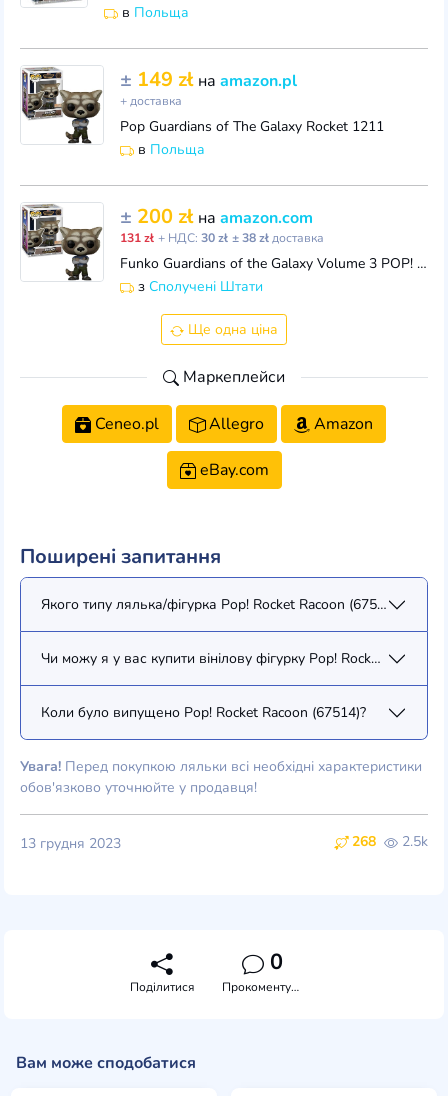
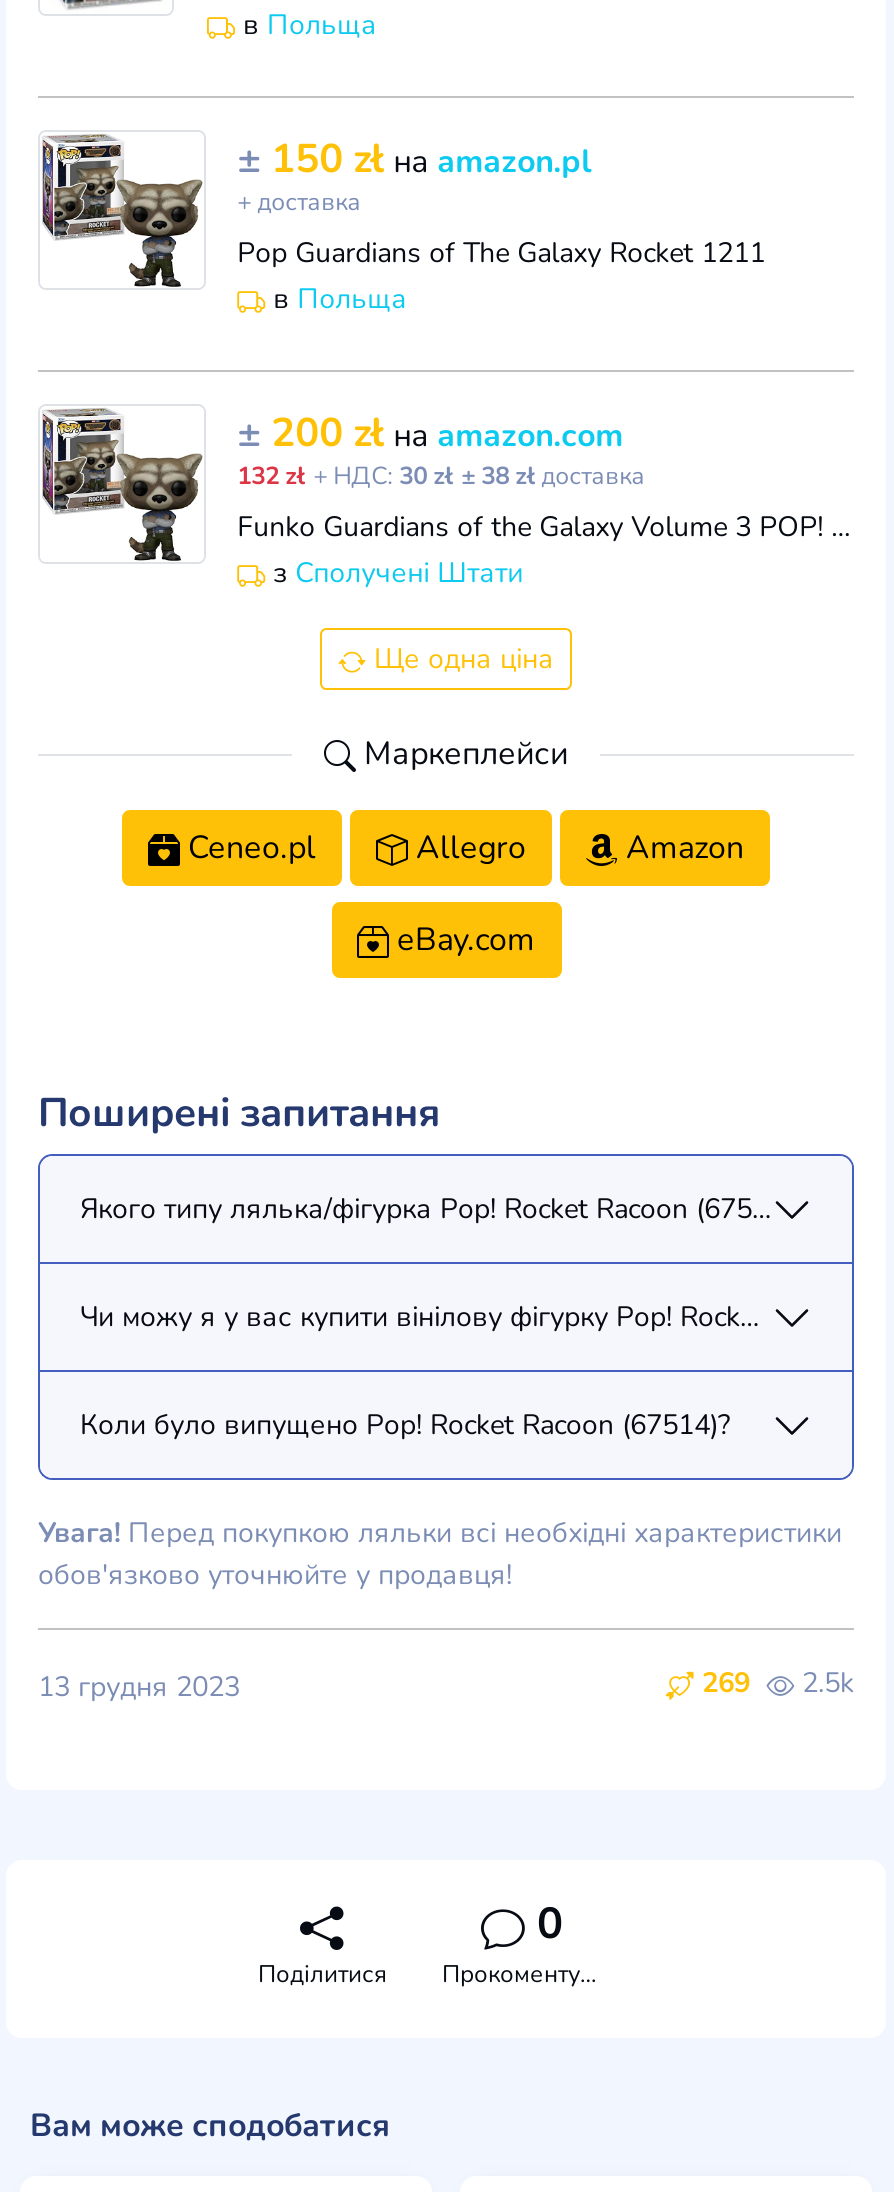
- ± 149 zł на amazon.pl
+ ± 150 zł на amazon.pl

- 131 zł + НДС: 30 zł ± 38 zł доставка
+ 132 zł + НДС: 30 zł ± 38 zł доставка

- 268 2.5k
+ 269 2.5k
